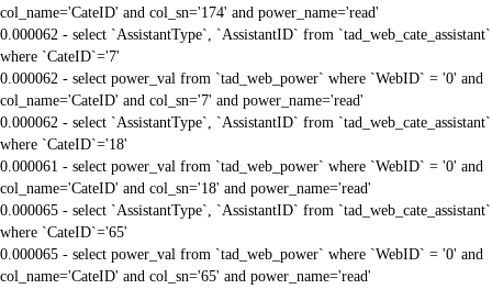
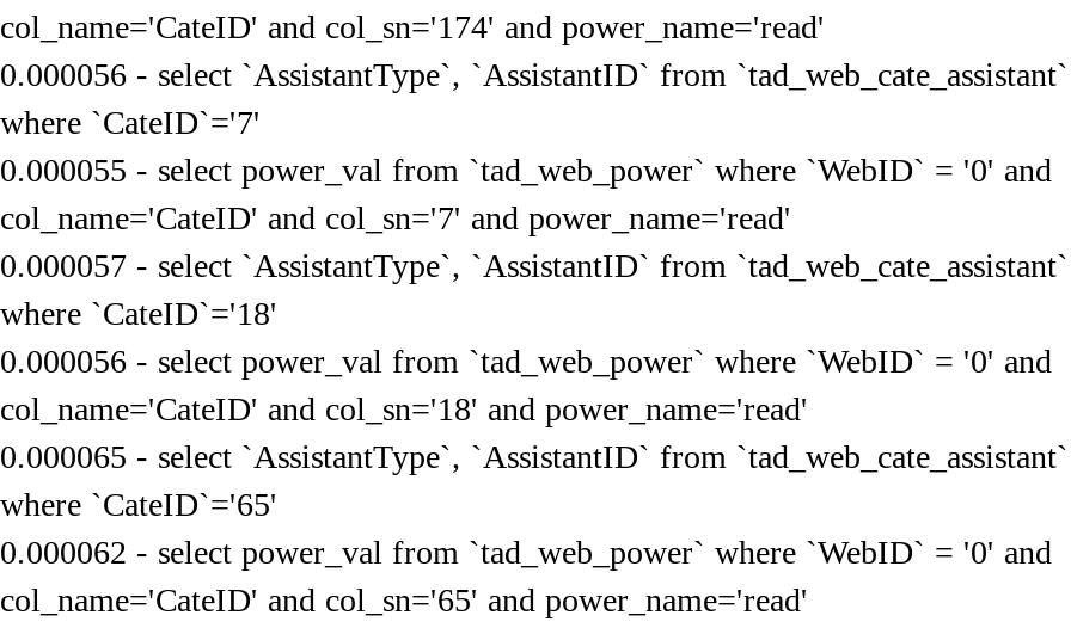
- 0.000062 - select `AssistantType`, `AssistantID` from `tad_web_cate_assistant`
+ 0.000056 - select `AssistantType`, `AssistantID` from `tad_web_cate_assistant`

moved down: 0.000062 - select power_val from `tad_web_power` where `WebID` = '0' and

+ 0.000055 - select power_val from `tad_web_power` where `WebID` = '0' and

- 0.000062 - select `AssistantType`, `AssistantID` from `tad_web_cate_assistant`
+ 0.000057 - select `AssistantType`, `AssistantID` from `tad_web_cate_assistant`

- 0.000061 - select power_val from `tad_web_power` where `WebID` = '0' and
+ 0.000056 - select power_val from `tad_web_power` where `WebID` = '0' and

- 0.000065 - select power_val from `tad_web_power` where `WebID` = '0' and
